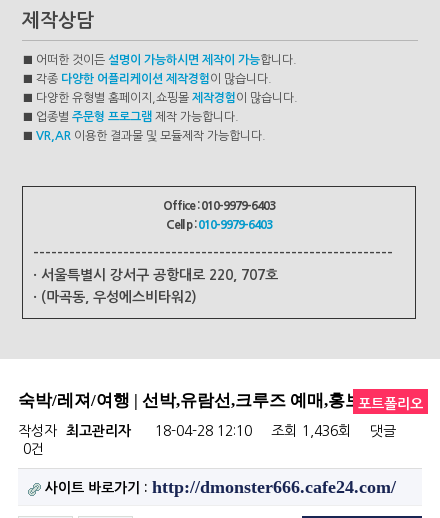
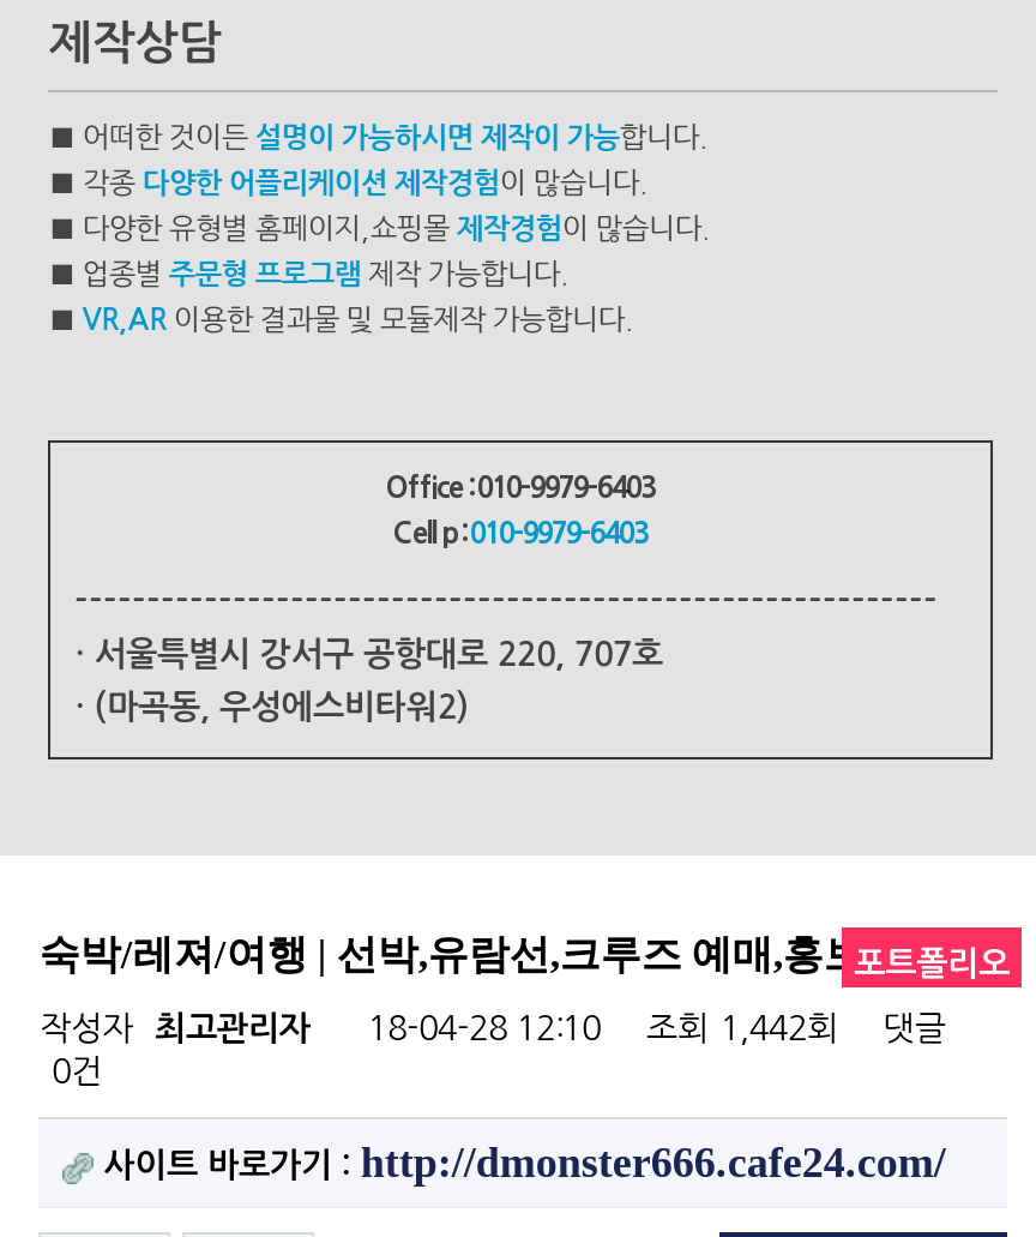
- 작성자 최고관리자 18-04-28 12:10 조회 1,436회 댓글
+ 작성자 최고관리자 18-04-28 12:10 조회 1,442회 댓글
